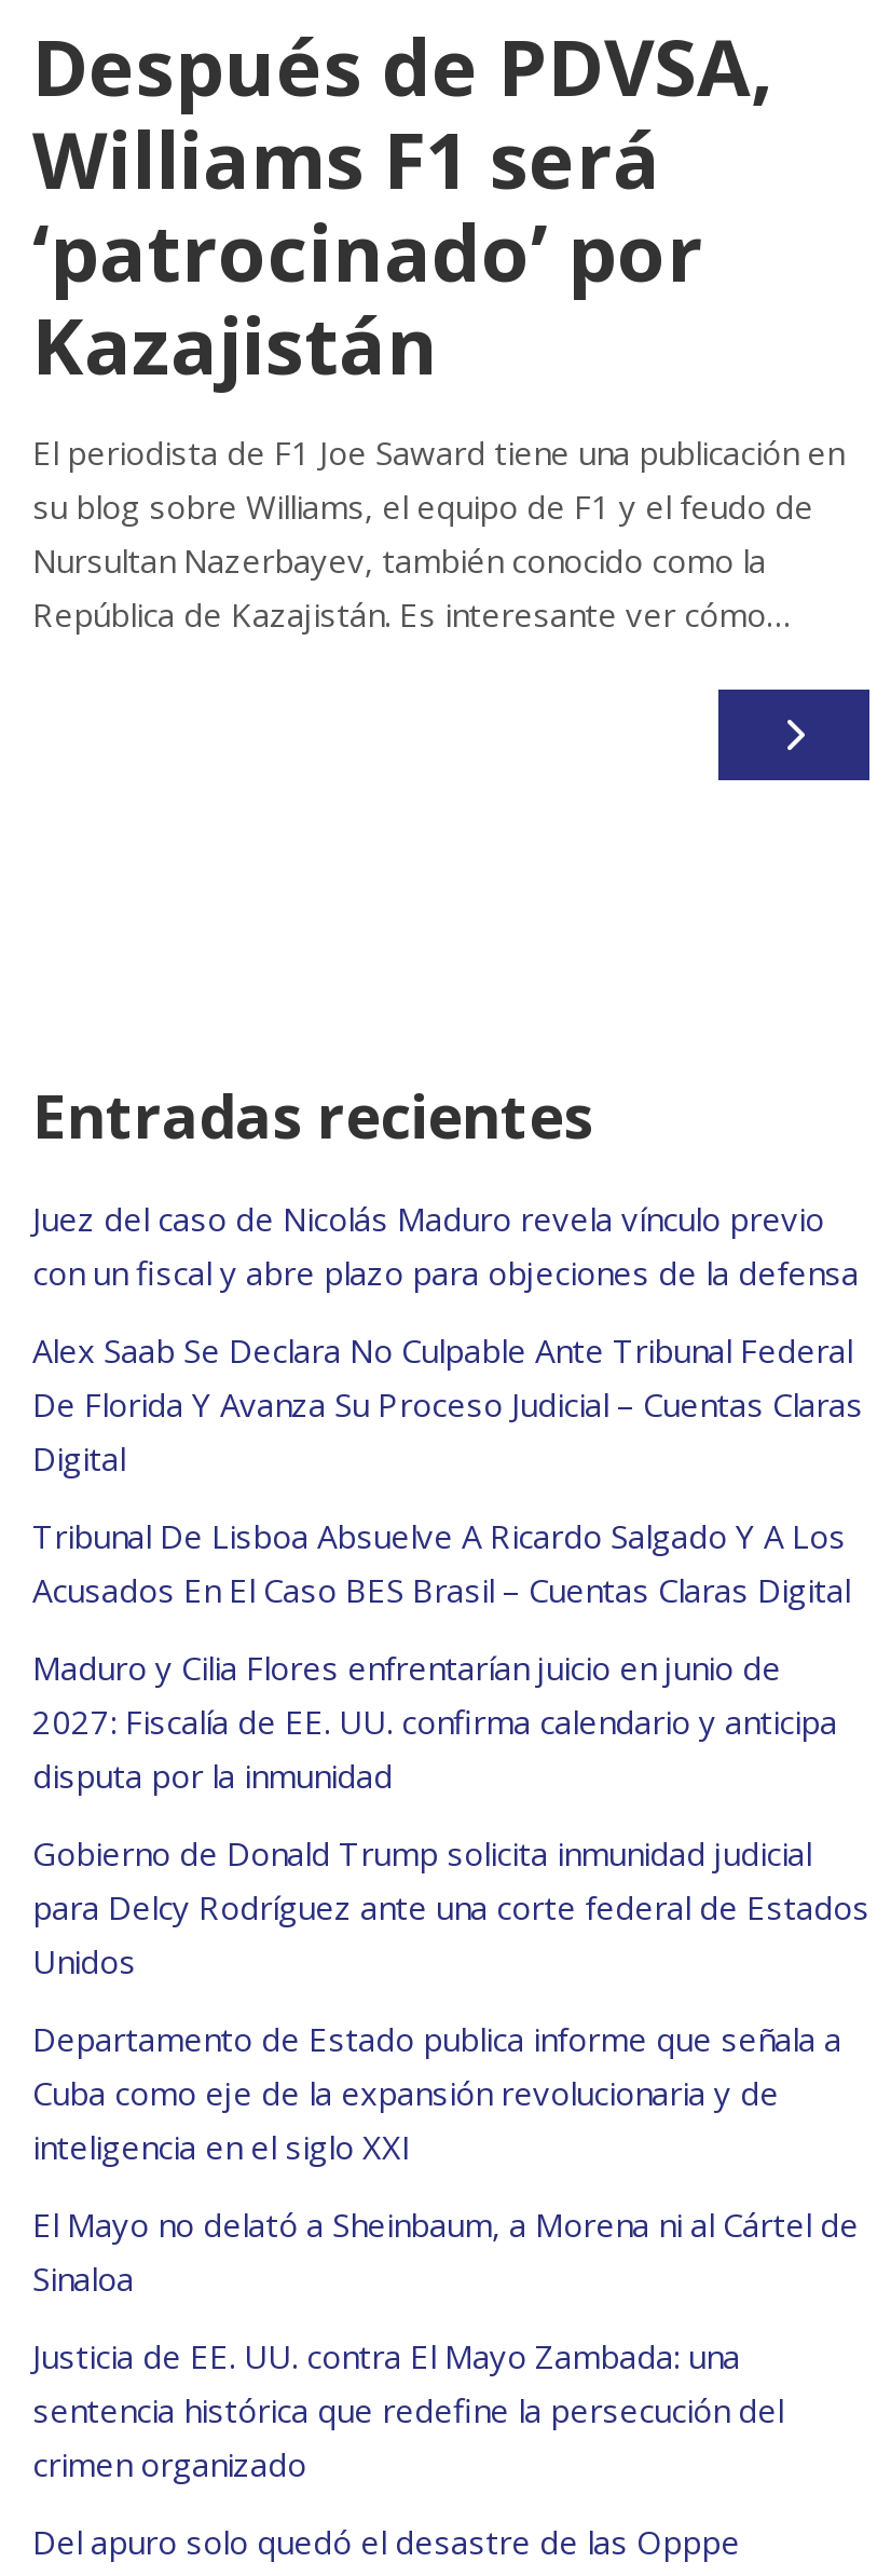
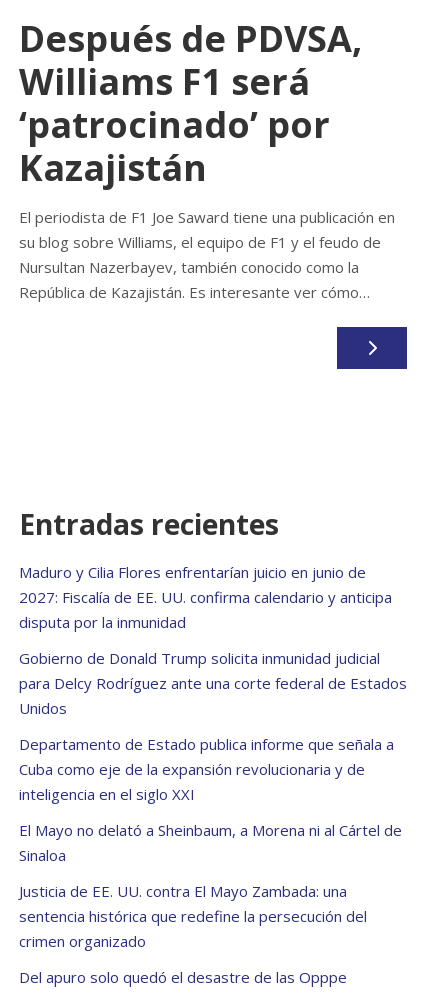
- Juez del caso de Nicolás Maduro revela vínculo previo
- con un fiscal y abre plazo para objeciones de la defensa
- Alex Saab Se Declara No Culpable Ante Tribunal Federal
- De Florida Y Avanza Su Proceso Judicial – Cuentas Claras
- Digital
- Tribunal De Lisboa Absuelve A Ricardo Salgado Y A Los
- Acusados En El Caso BES Brasil – Cuentas Claras Digital
